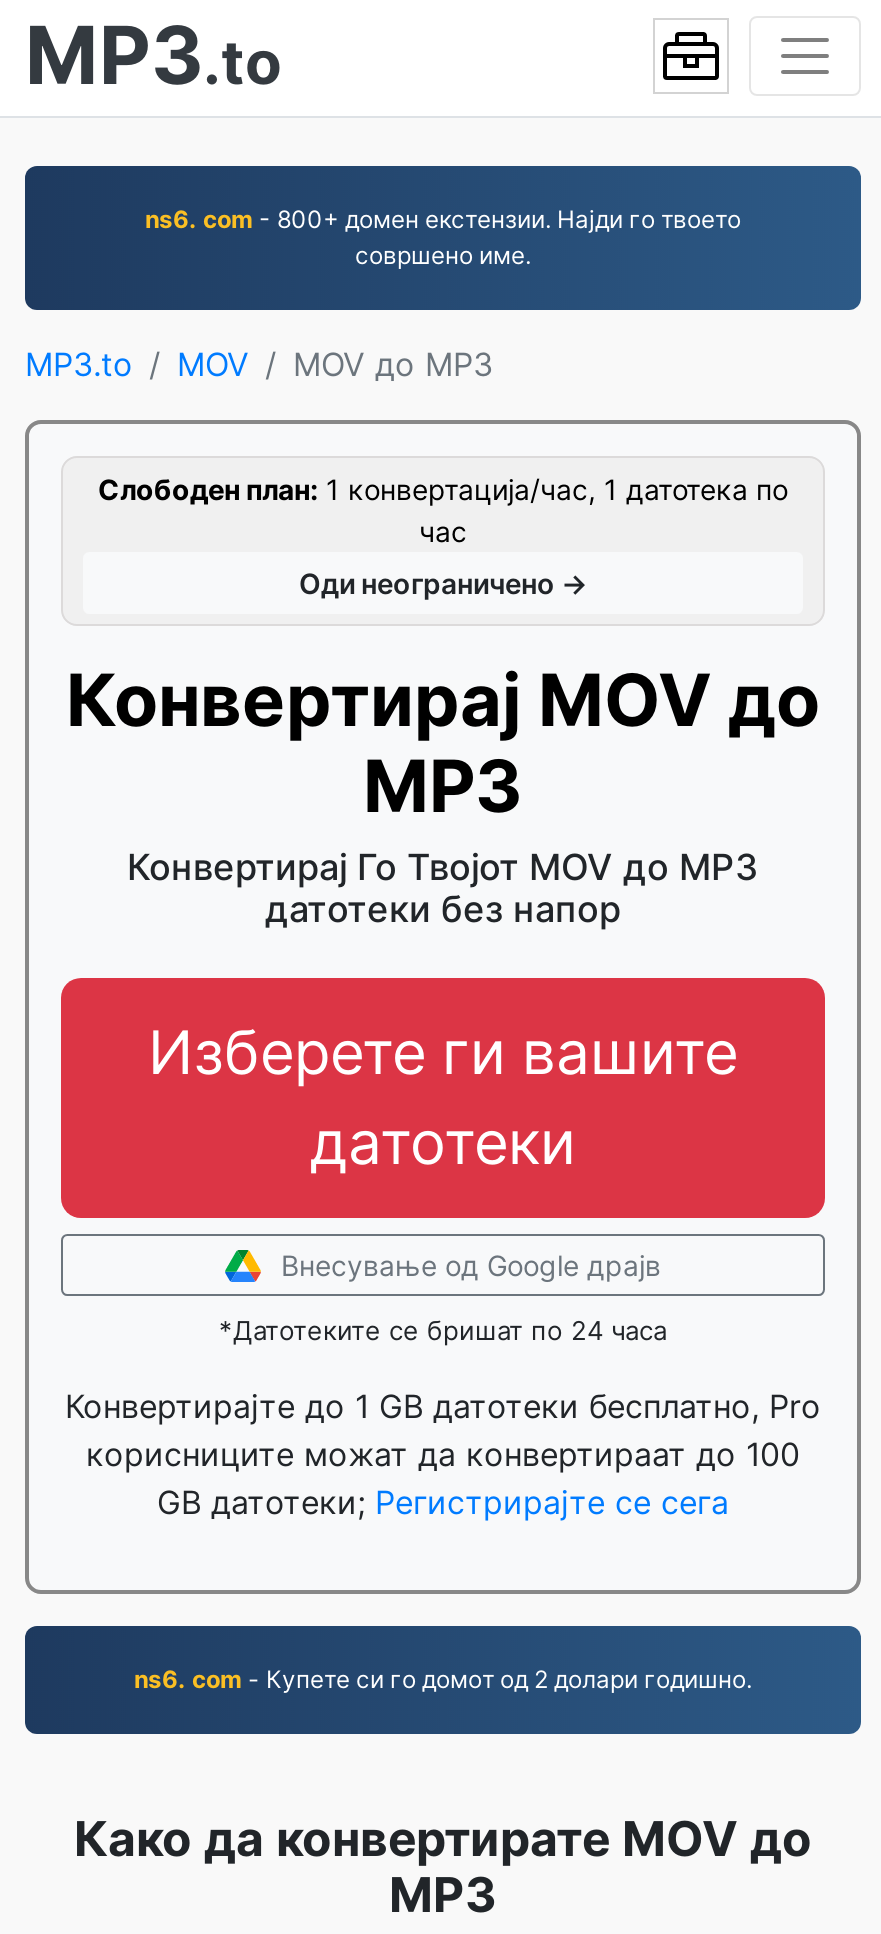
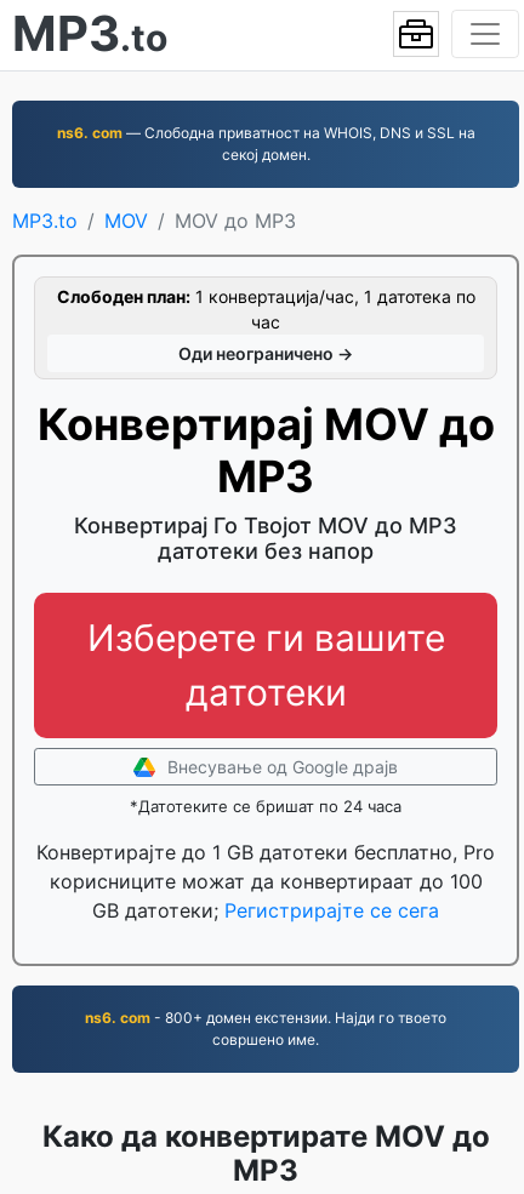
+ ns6. com — Слободна приватност на WHOIS, DNS и SSL на
+ секој домен.

moved down: ns6. com - 800+ домен екстензии. Најди го твоето | совршено име.

- ns6. com - Купете си го домот од 2 долари годишно.
